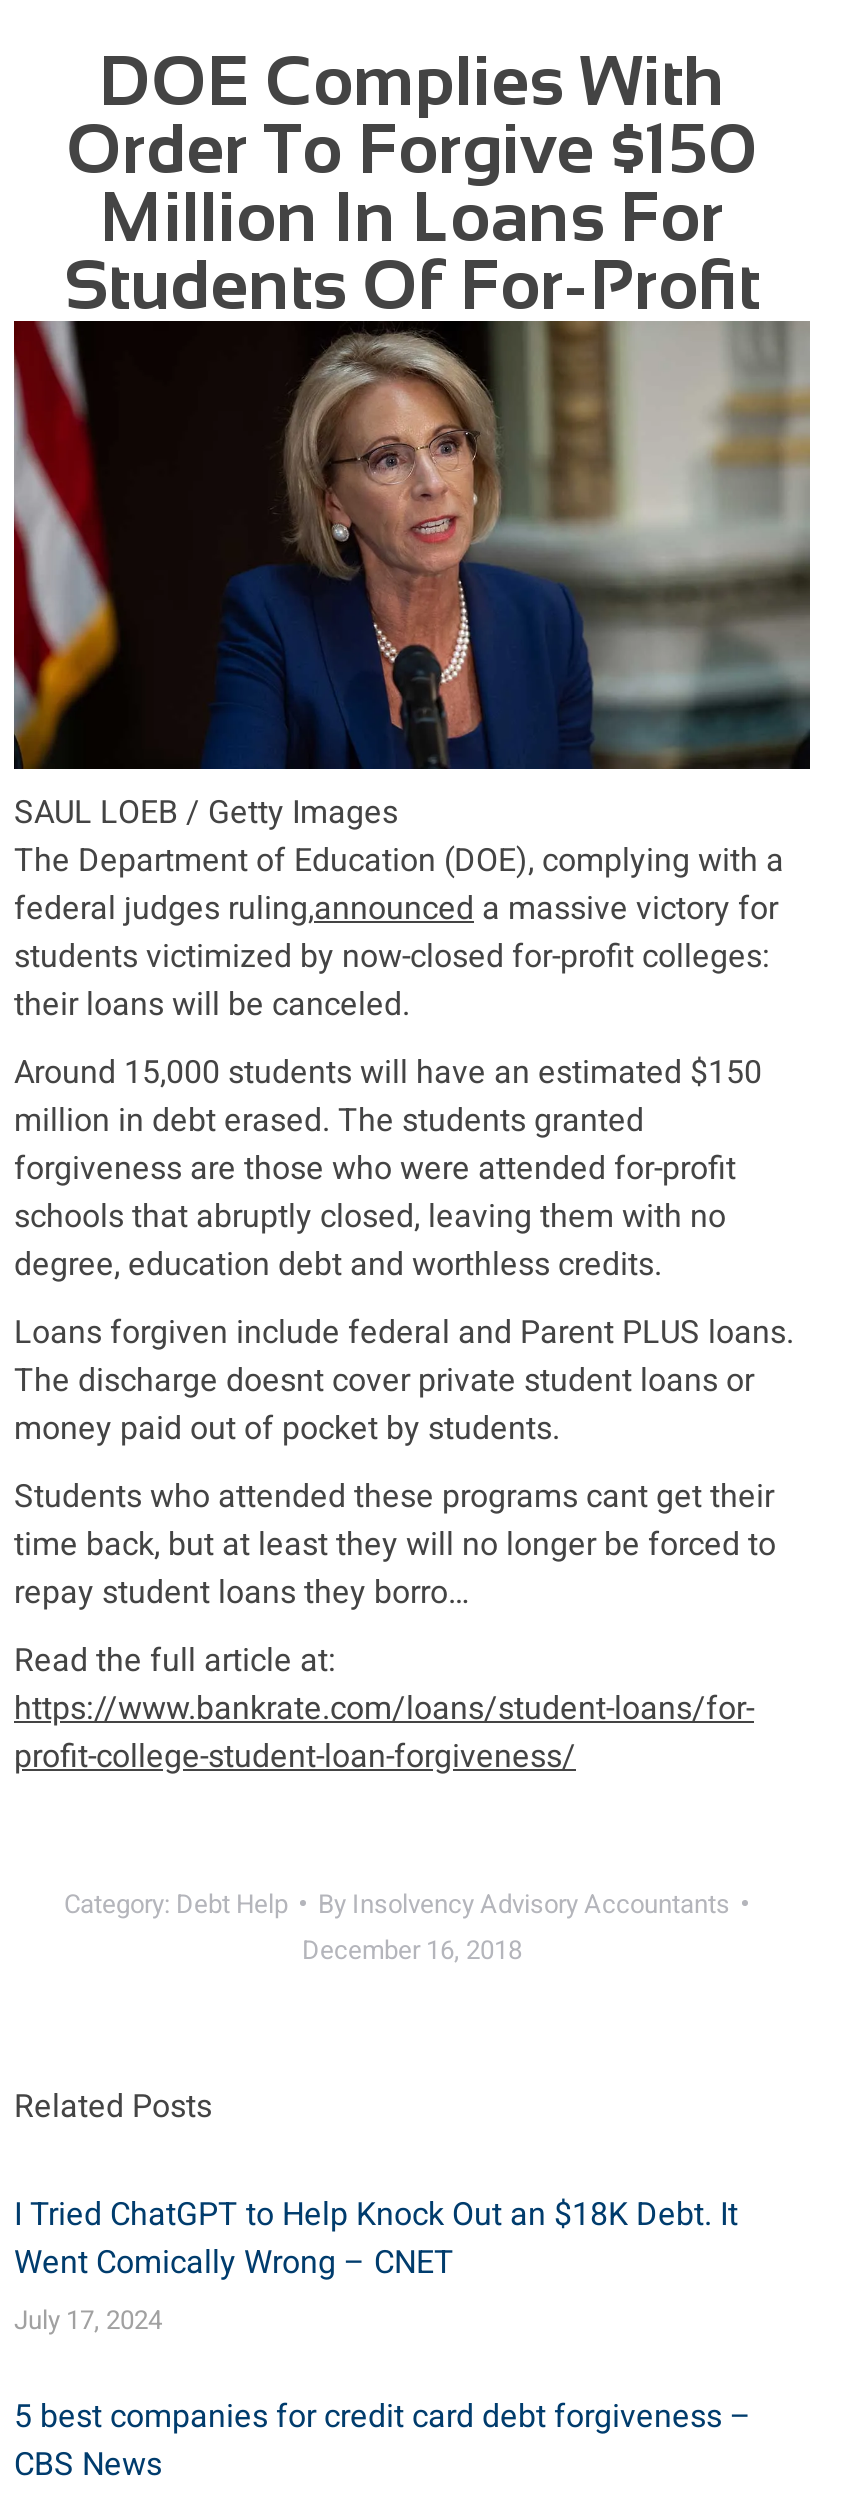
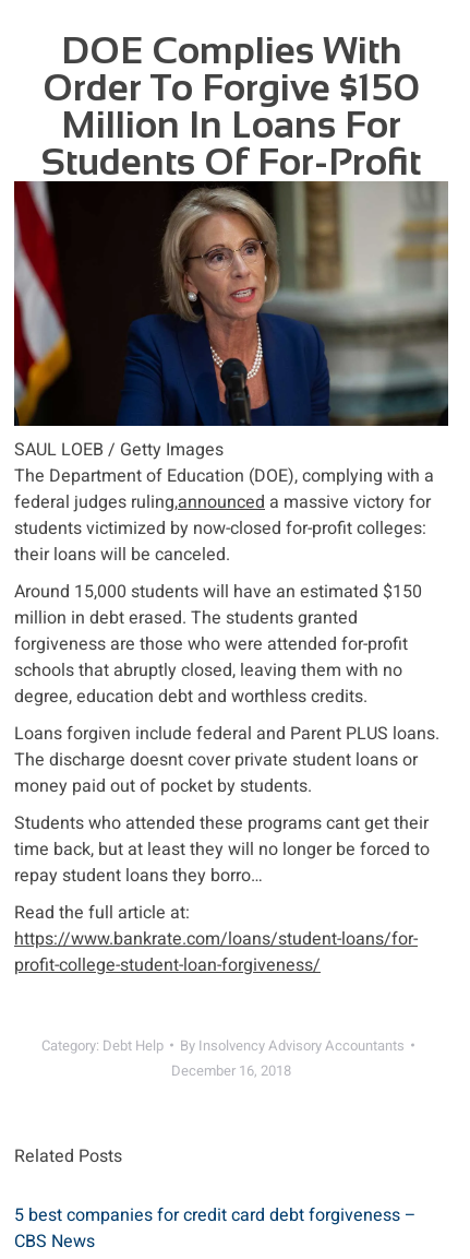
- I Tried ChatGPT to Help Knock Out an $18K Debt. It
- Went Comically Wrong – CNET
- July 17, 2024
